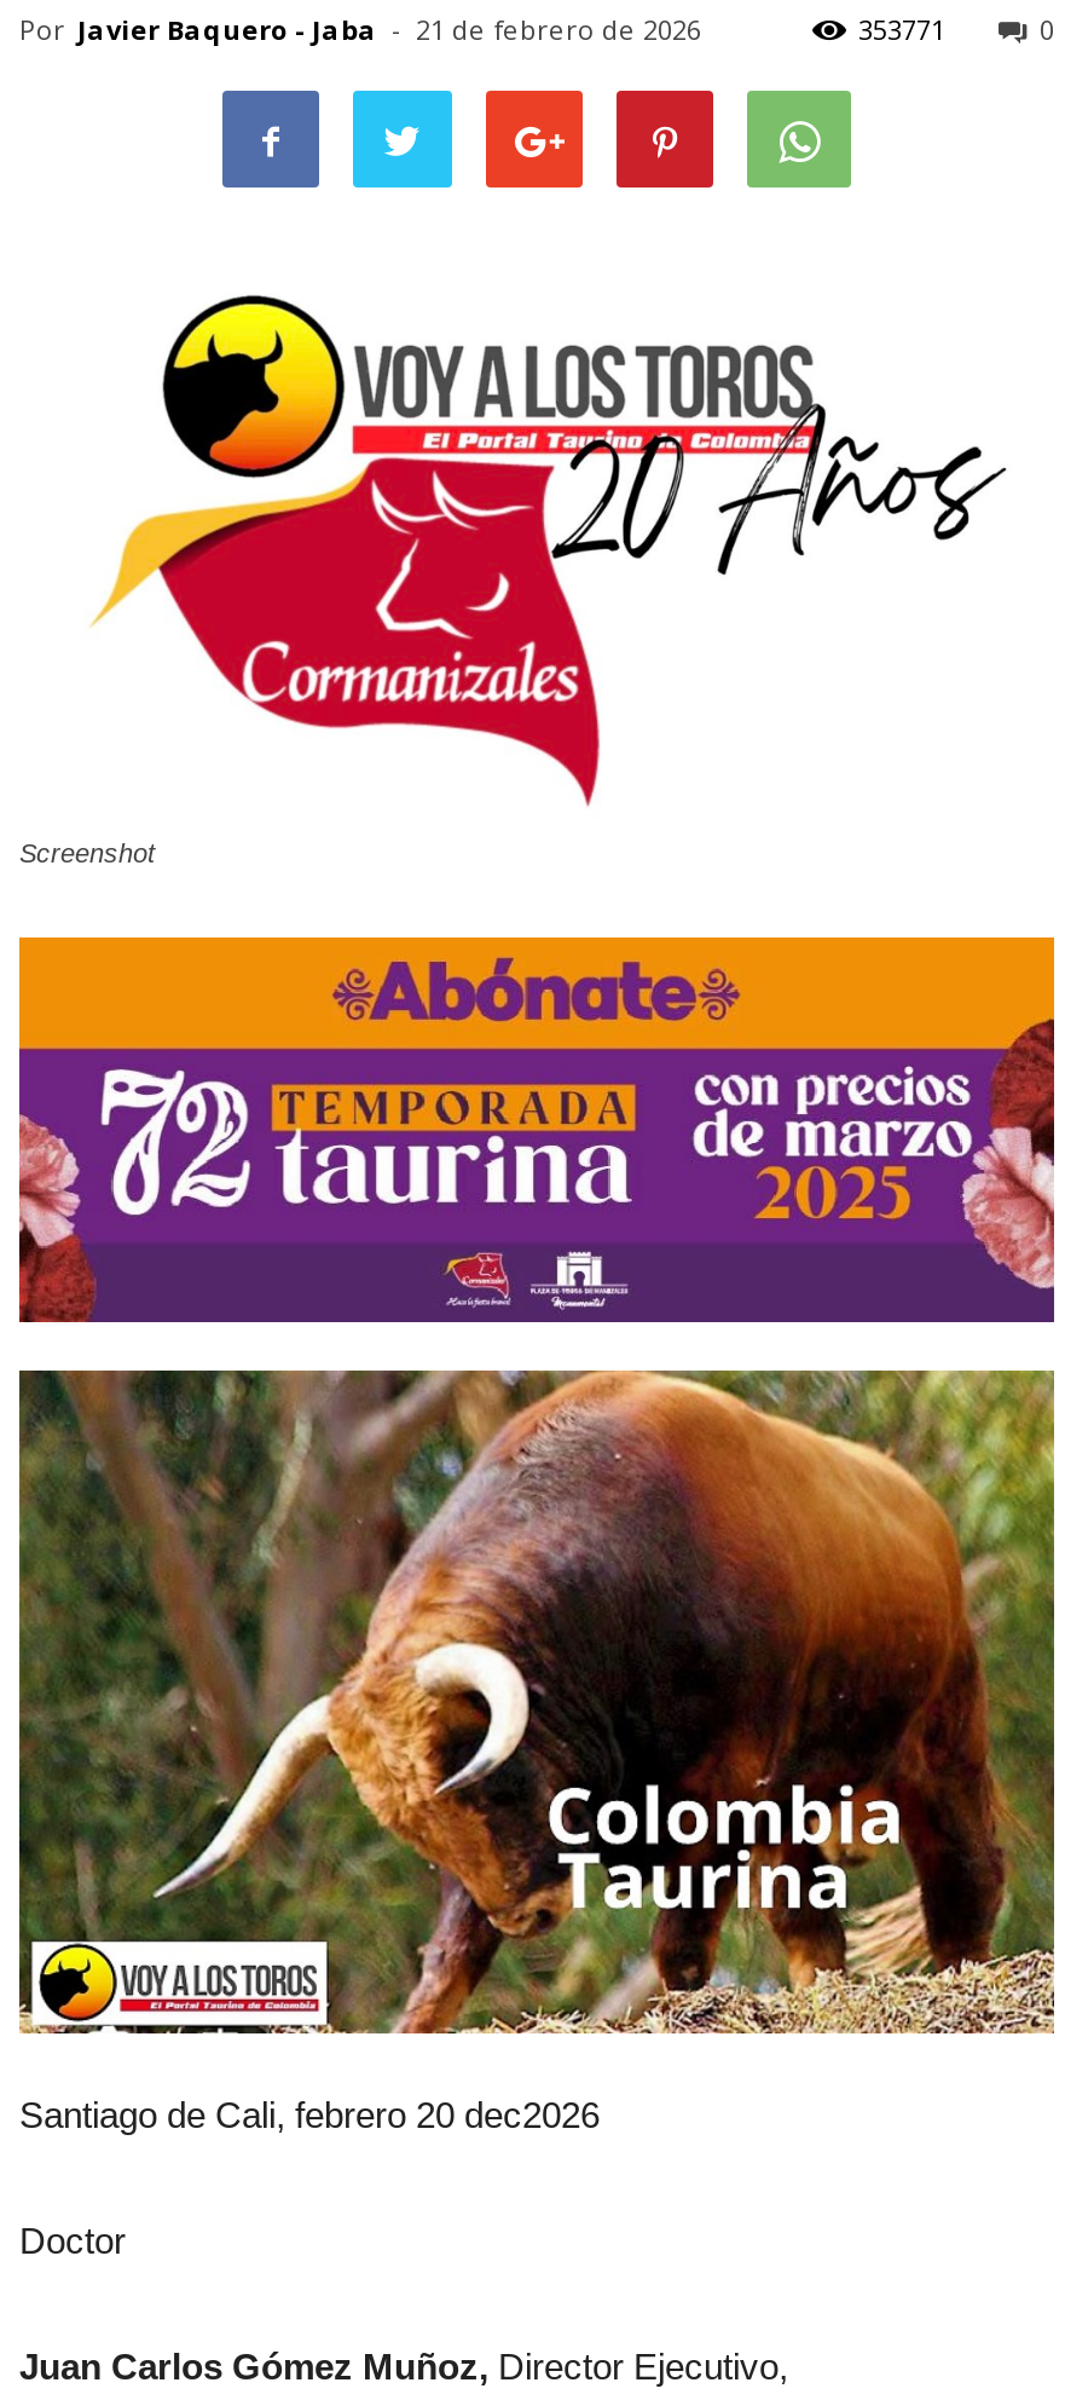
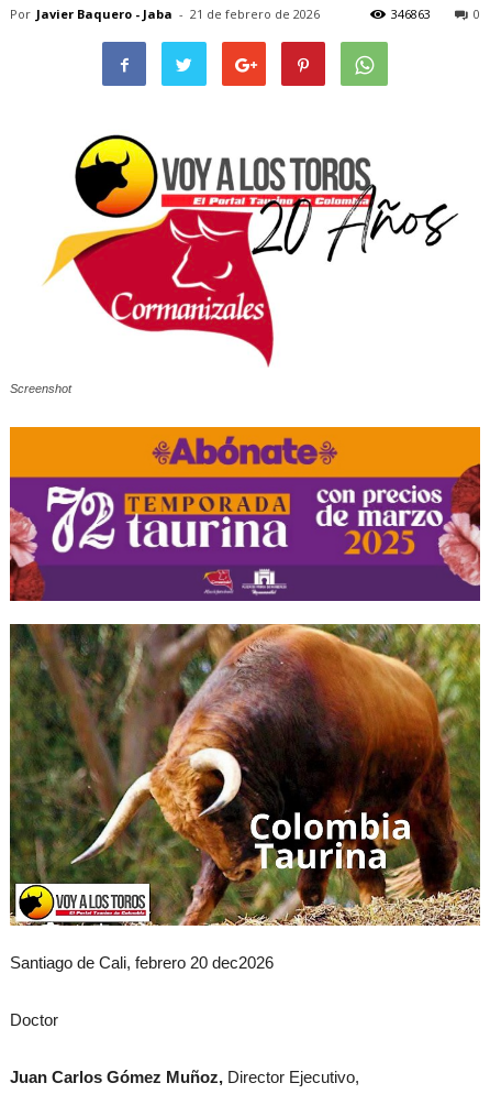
- 353771
+ 346863
